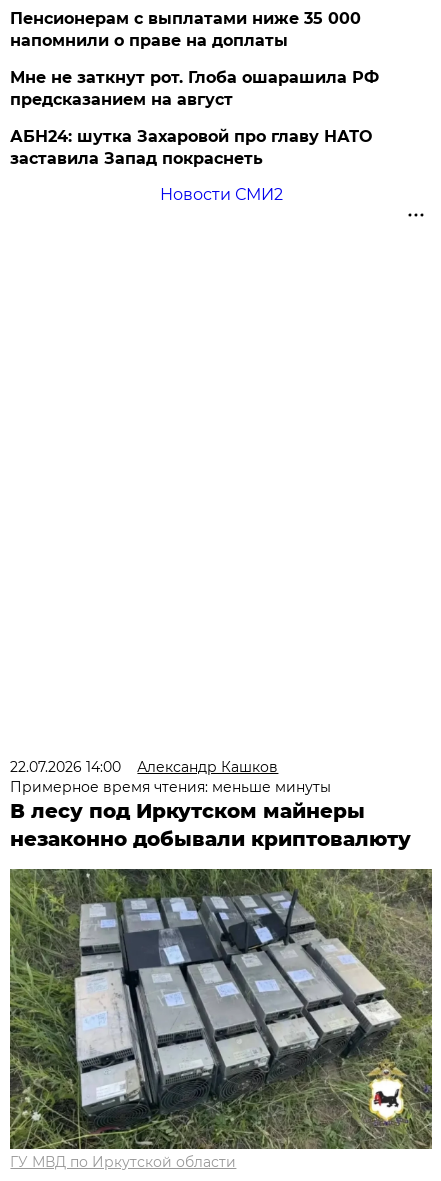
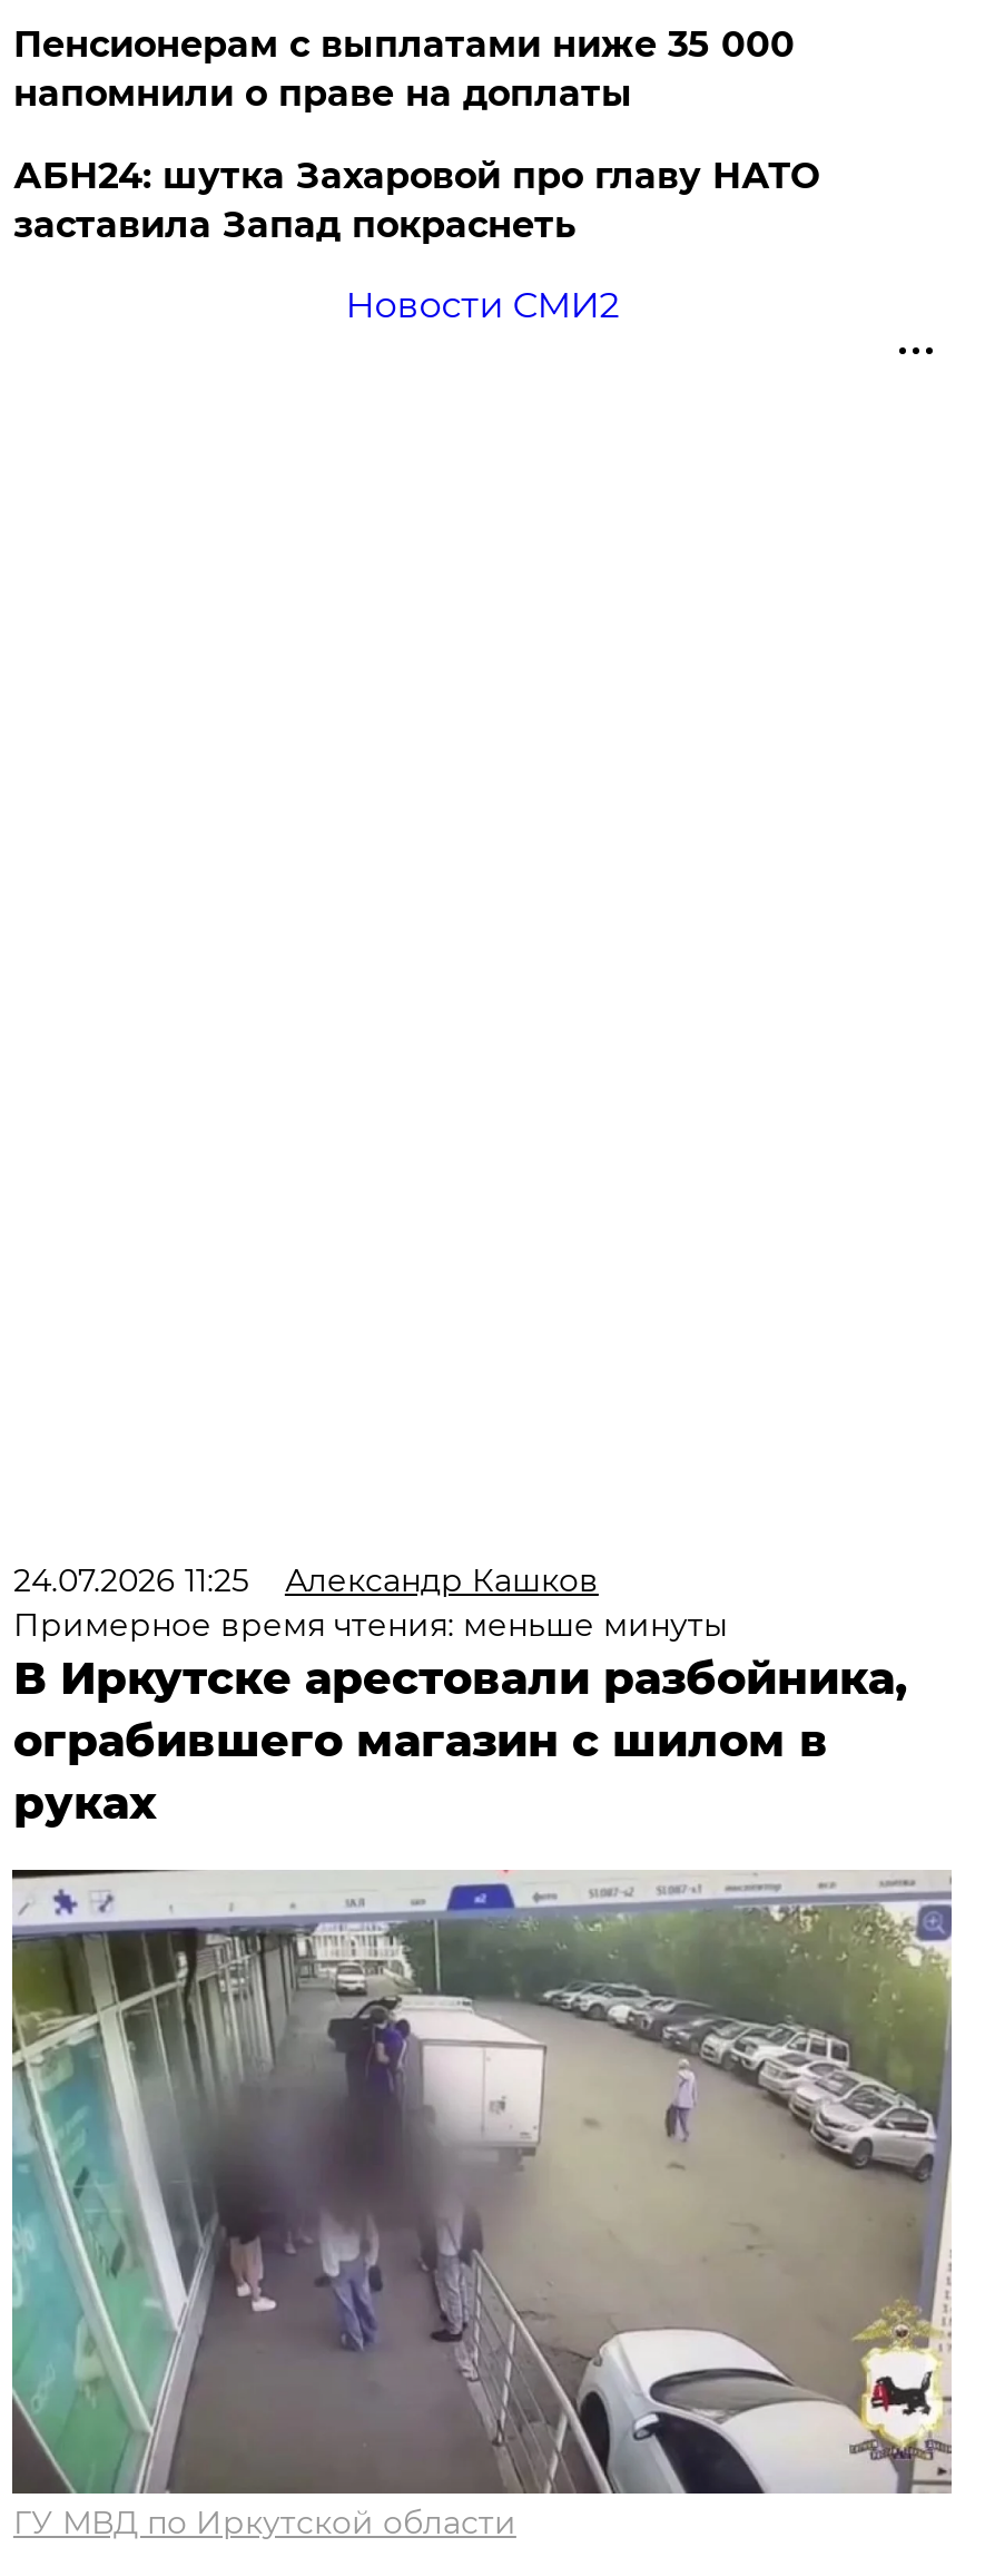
- Мне не заткнут рот. Глоба ошарашила РФ
- предсказанием на август

moved up: АБН24: шутка Захаровой про главу НАТО | заставила Запад покраснеть | Новости СМИ2 | Александр Кашков | Примерное время чтения: меньше минуты

- 22.07.2026 14:00 Александр Кашков
+ 24.07.2026 11:25 Александр Кашков

- В лесу под Иркутском майнеры
- незаконно добывали криптовалюту
+ В Иркутске арестовали разбойника,
+ ограбившего магазин с шилом в
+ руках

- [image]
+ [image]
